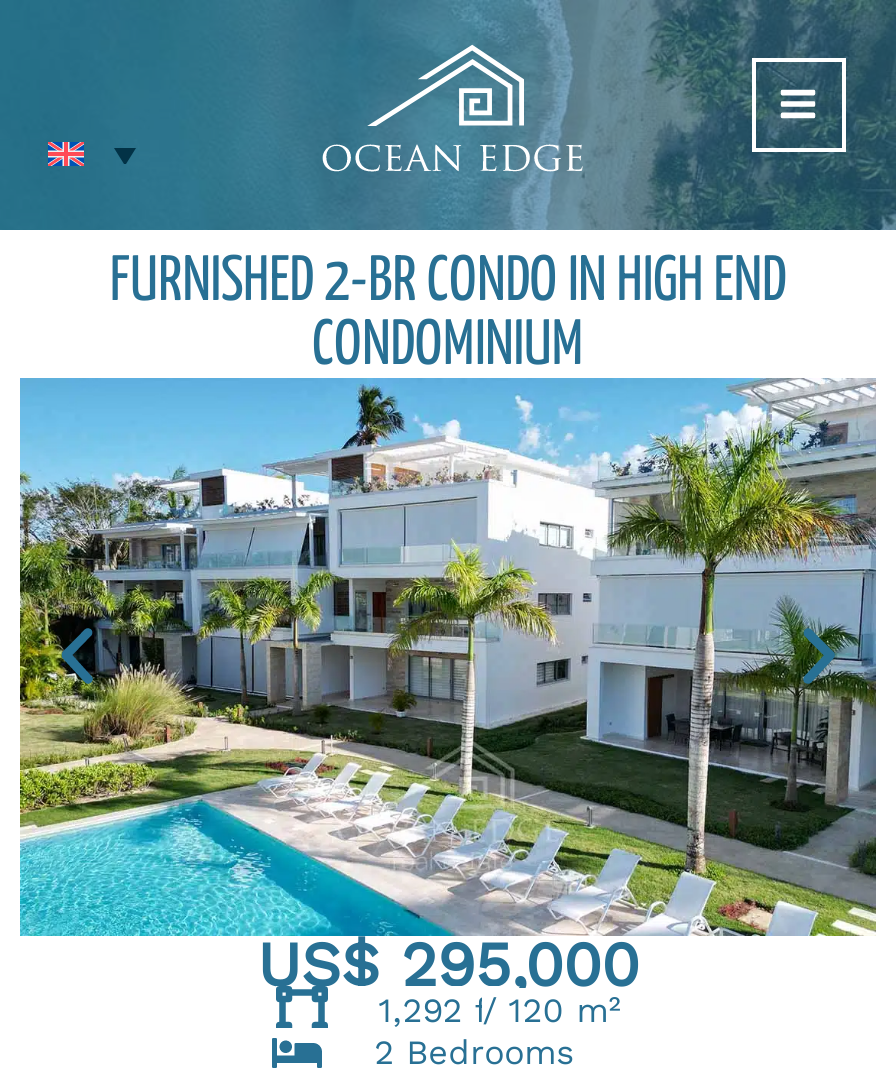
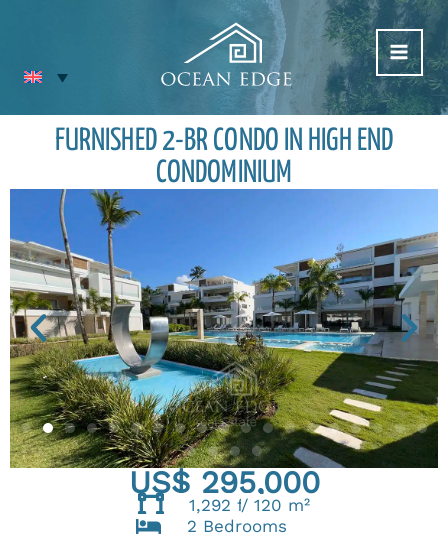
- [image]
+ [image]
